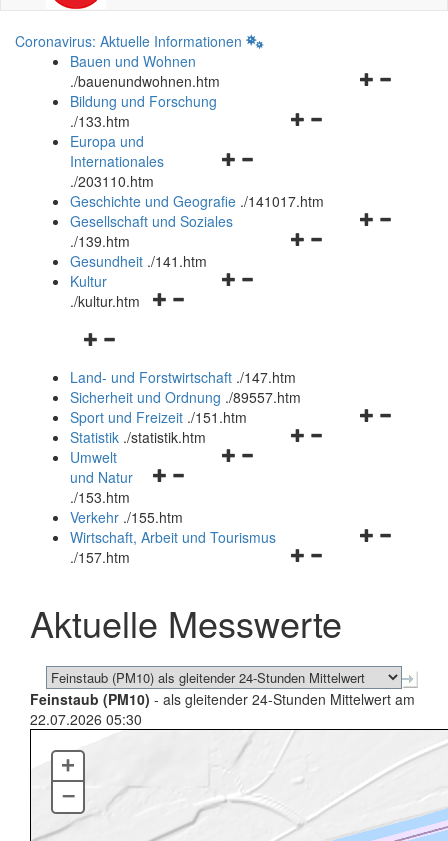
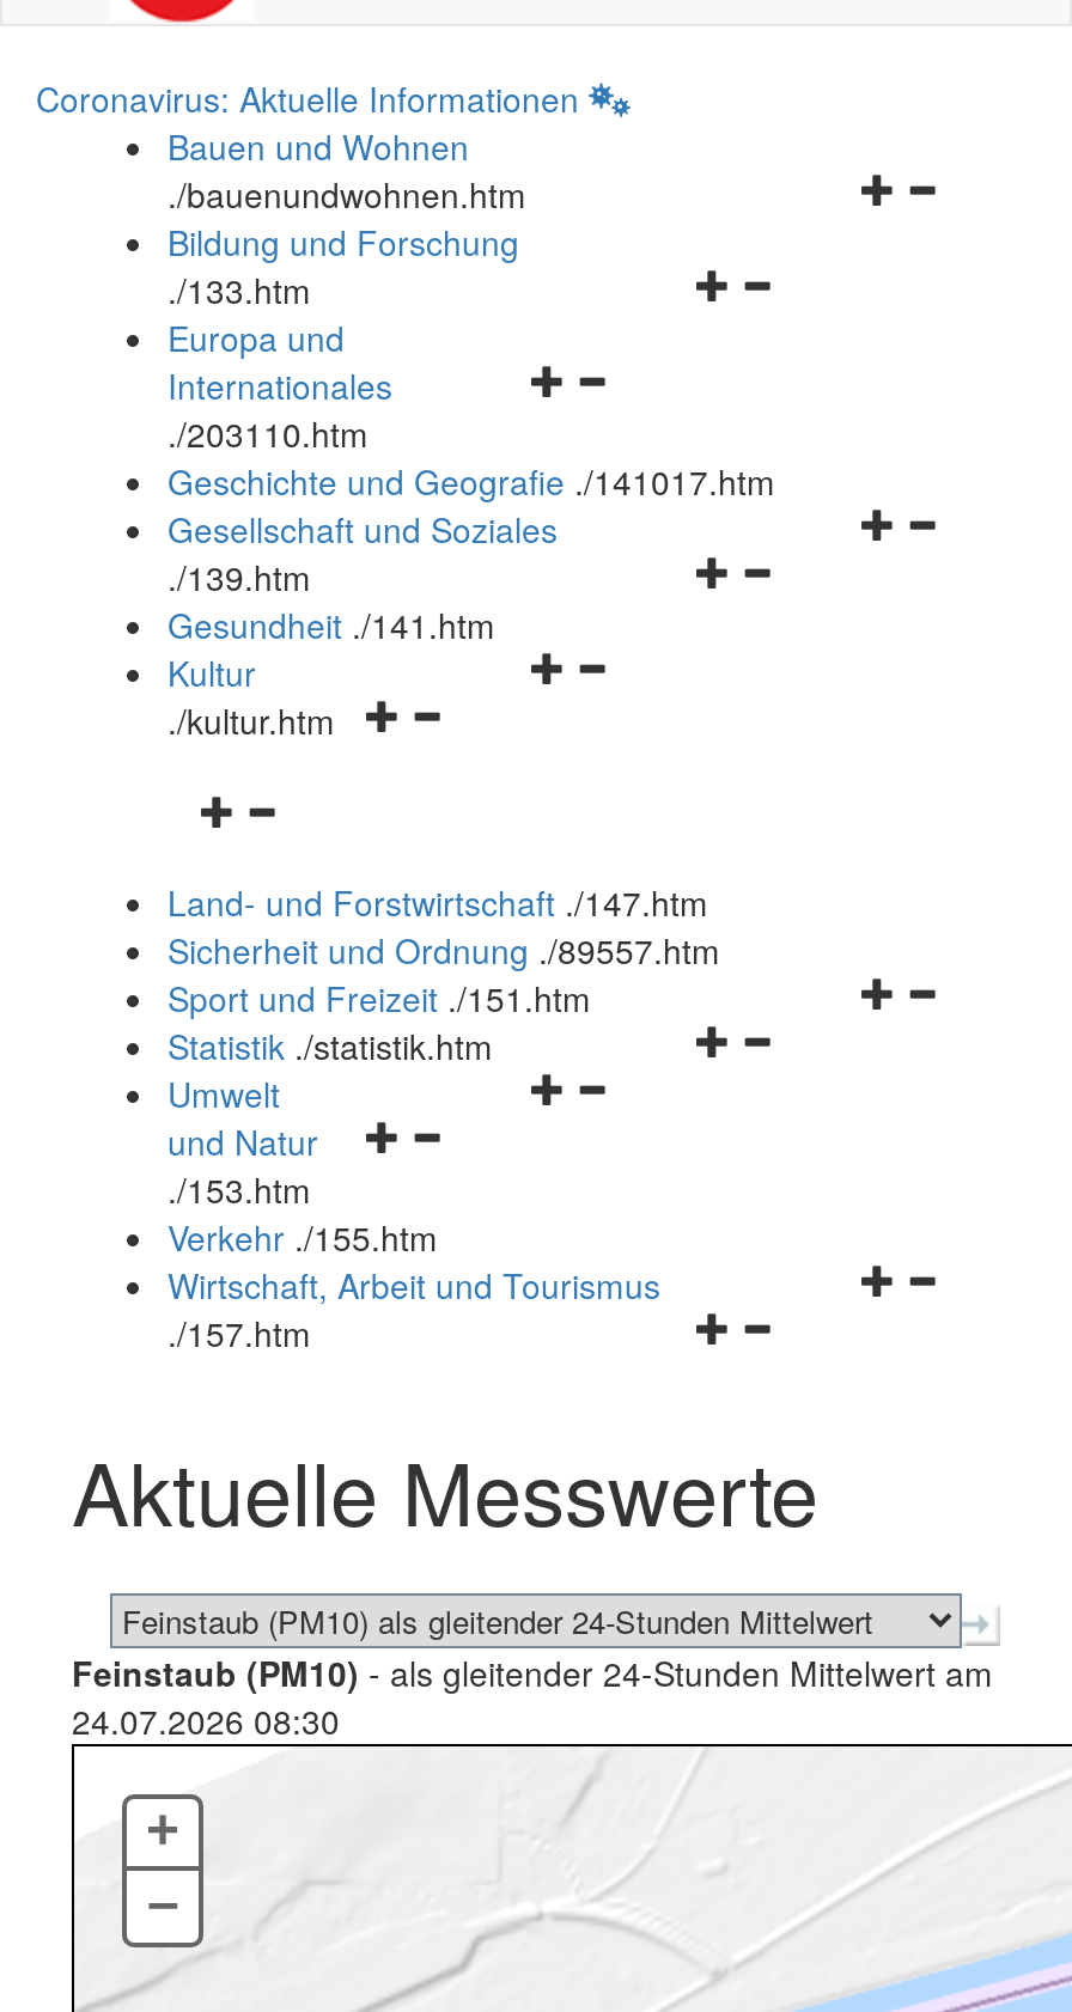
- 22.07.2026 05:30
+ 24.07.2026 08:30
